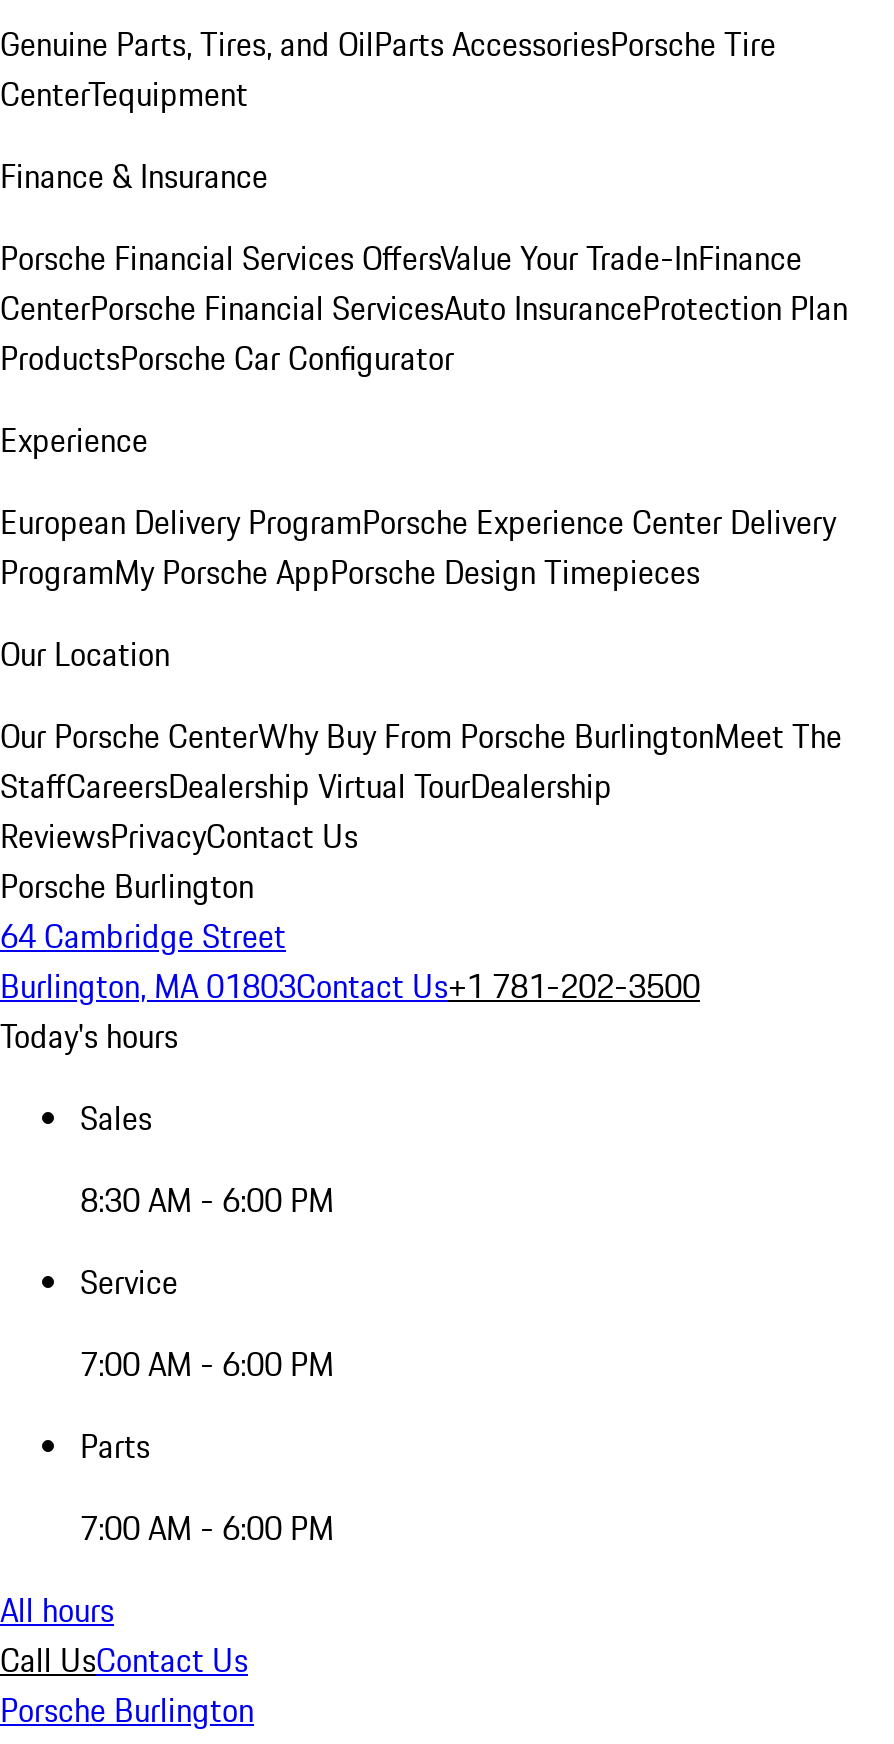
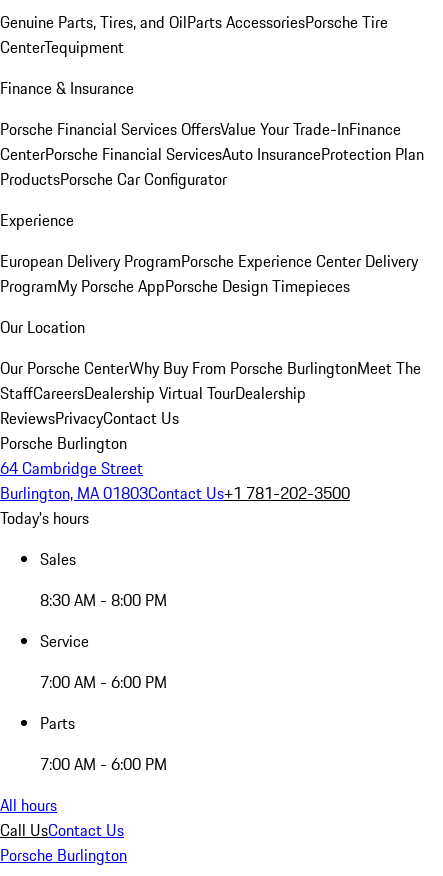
- 8:30 AM - 6:00 PM
+ 8:30 AM - 8:00 PM
